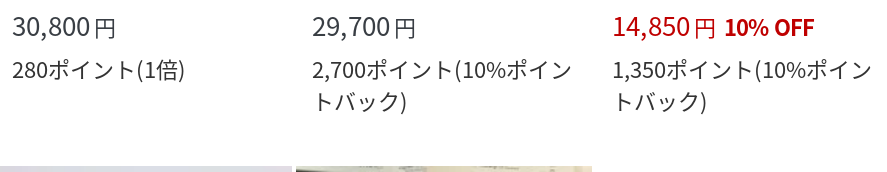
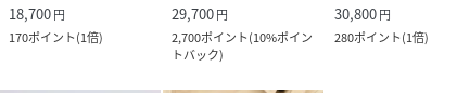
- 30,800 円
+ 18,700 円

- 14,850 円 10% OFF
- 1,350ポイント(10%ポイン
- トバック)
+ 30,800 円
+ 280ポイント(1倍)

- 280ポイント(1倍)
+ 170ポイント(1倍)
